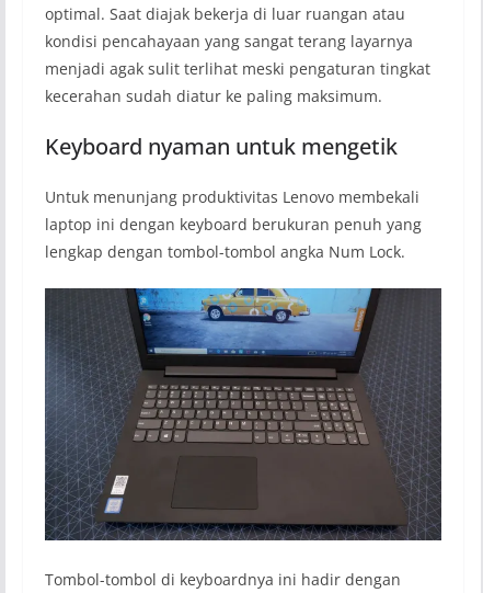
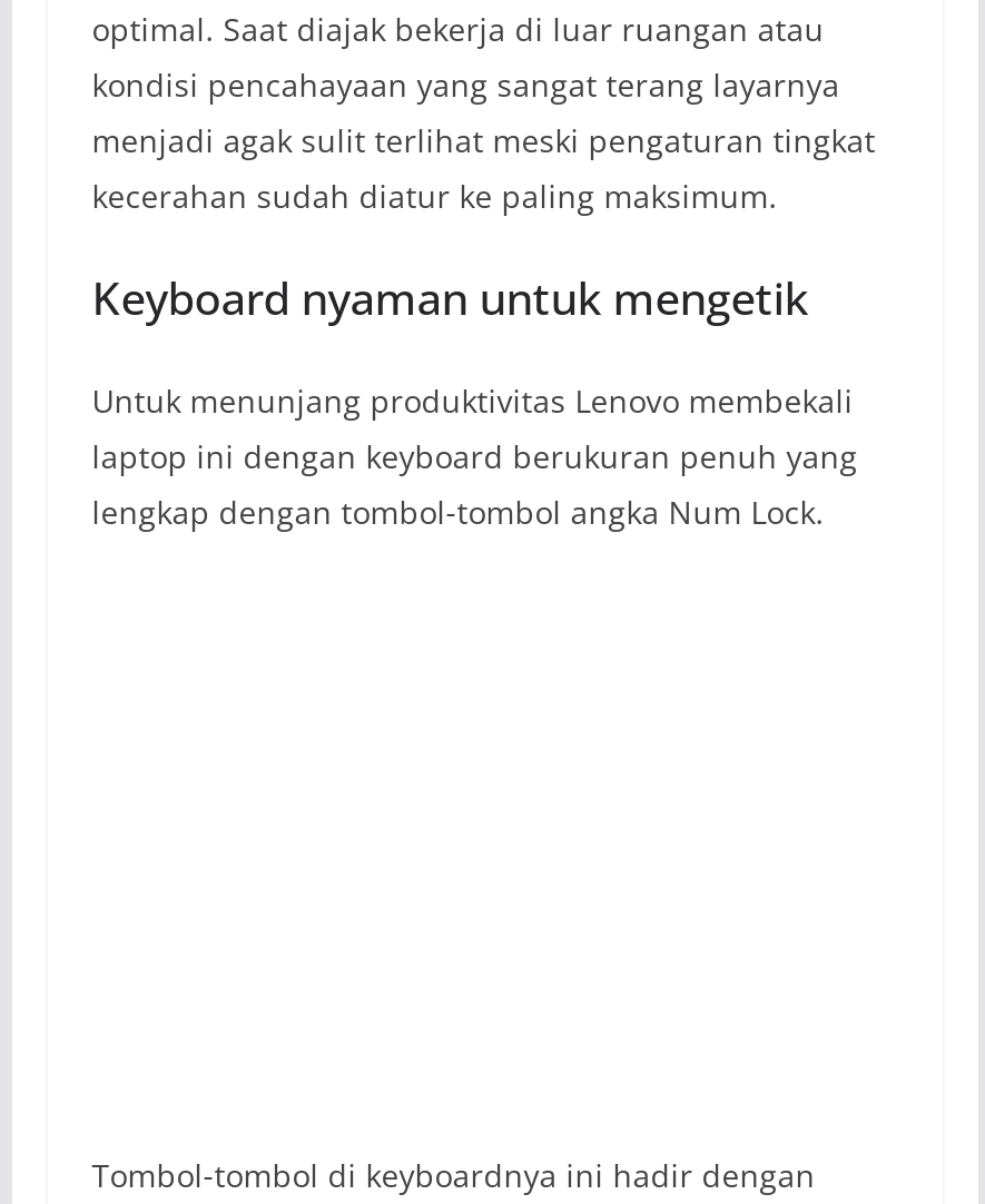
- [image]
